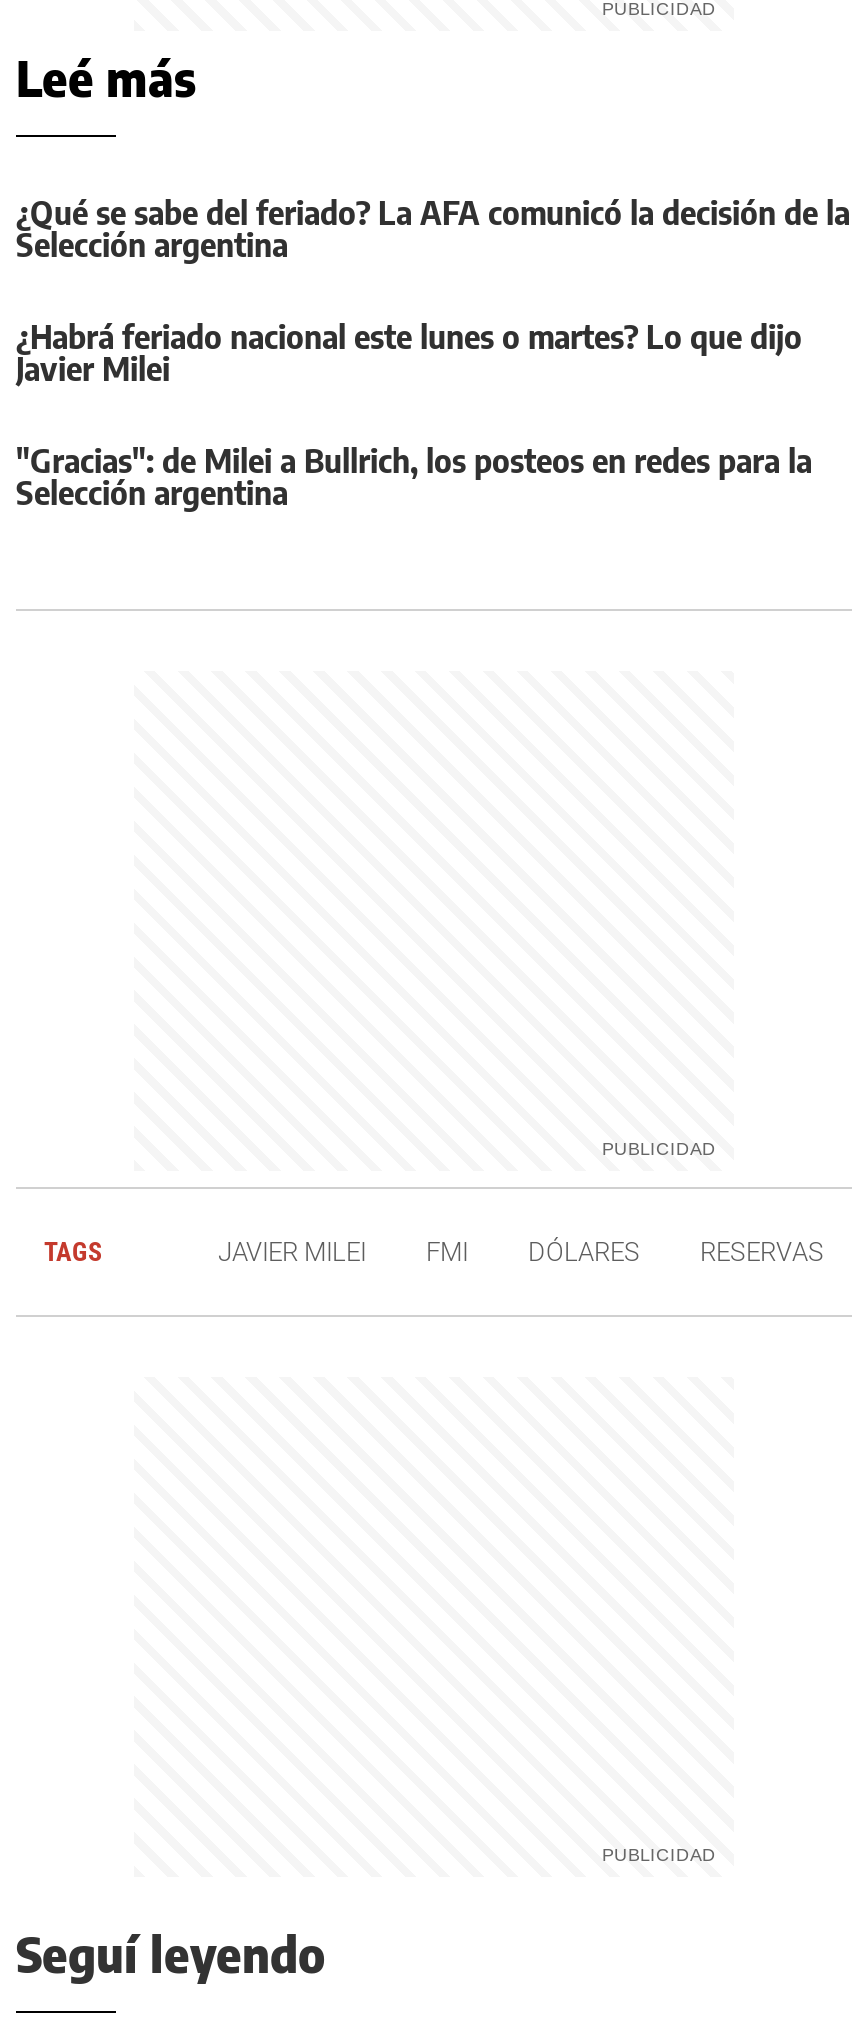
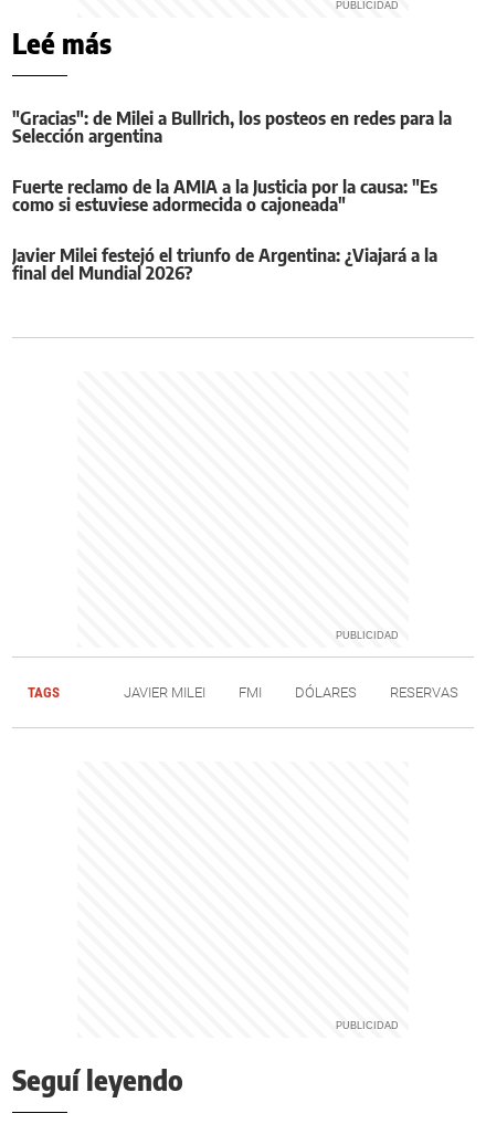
- ¿Qué se sabe del feriado? La AFA comunicó la decisión de la
- Selección argentina
- ¿Habrá feriado nacional este lunes o martes? Lo que dijo
- Javier Milei

moved up: "Gracias": de Milei a Bullrich, los posteos en redes para la | Selección argentina

+ Fuerte reclamo de la AMIA a la Justicia por la causa: "Es
+ como si estuviese adormecida o cajoneada"
+ Javier Milei festejó el triunfo de Argentina: ¿Viajará a la
+ final del Mundial 2026?
